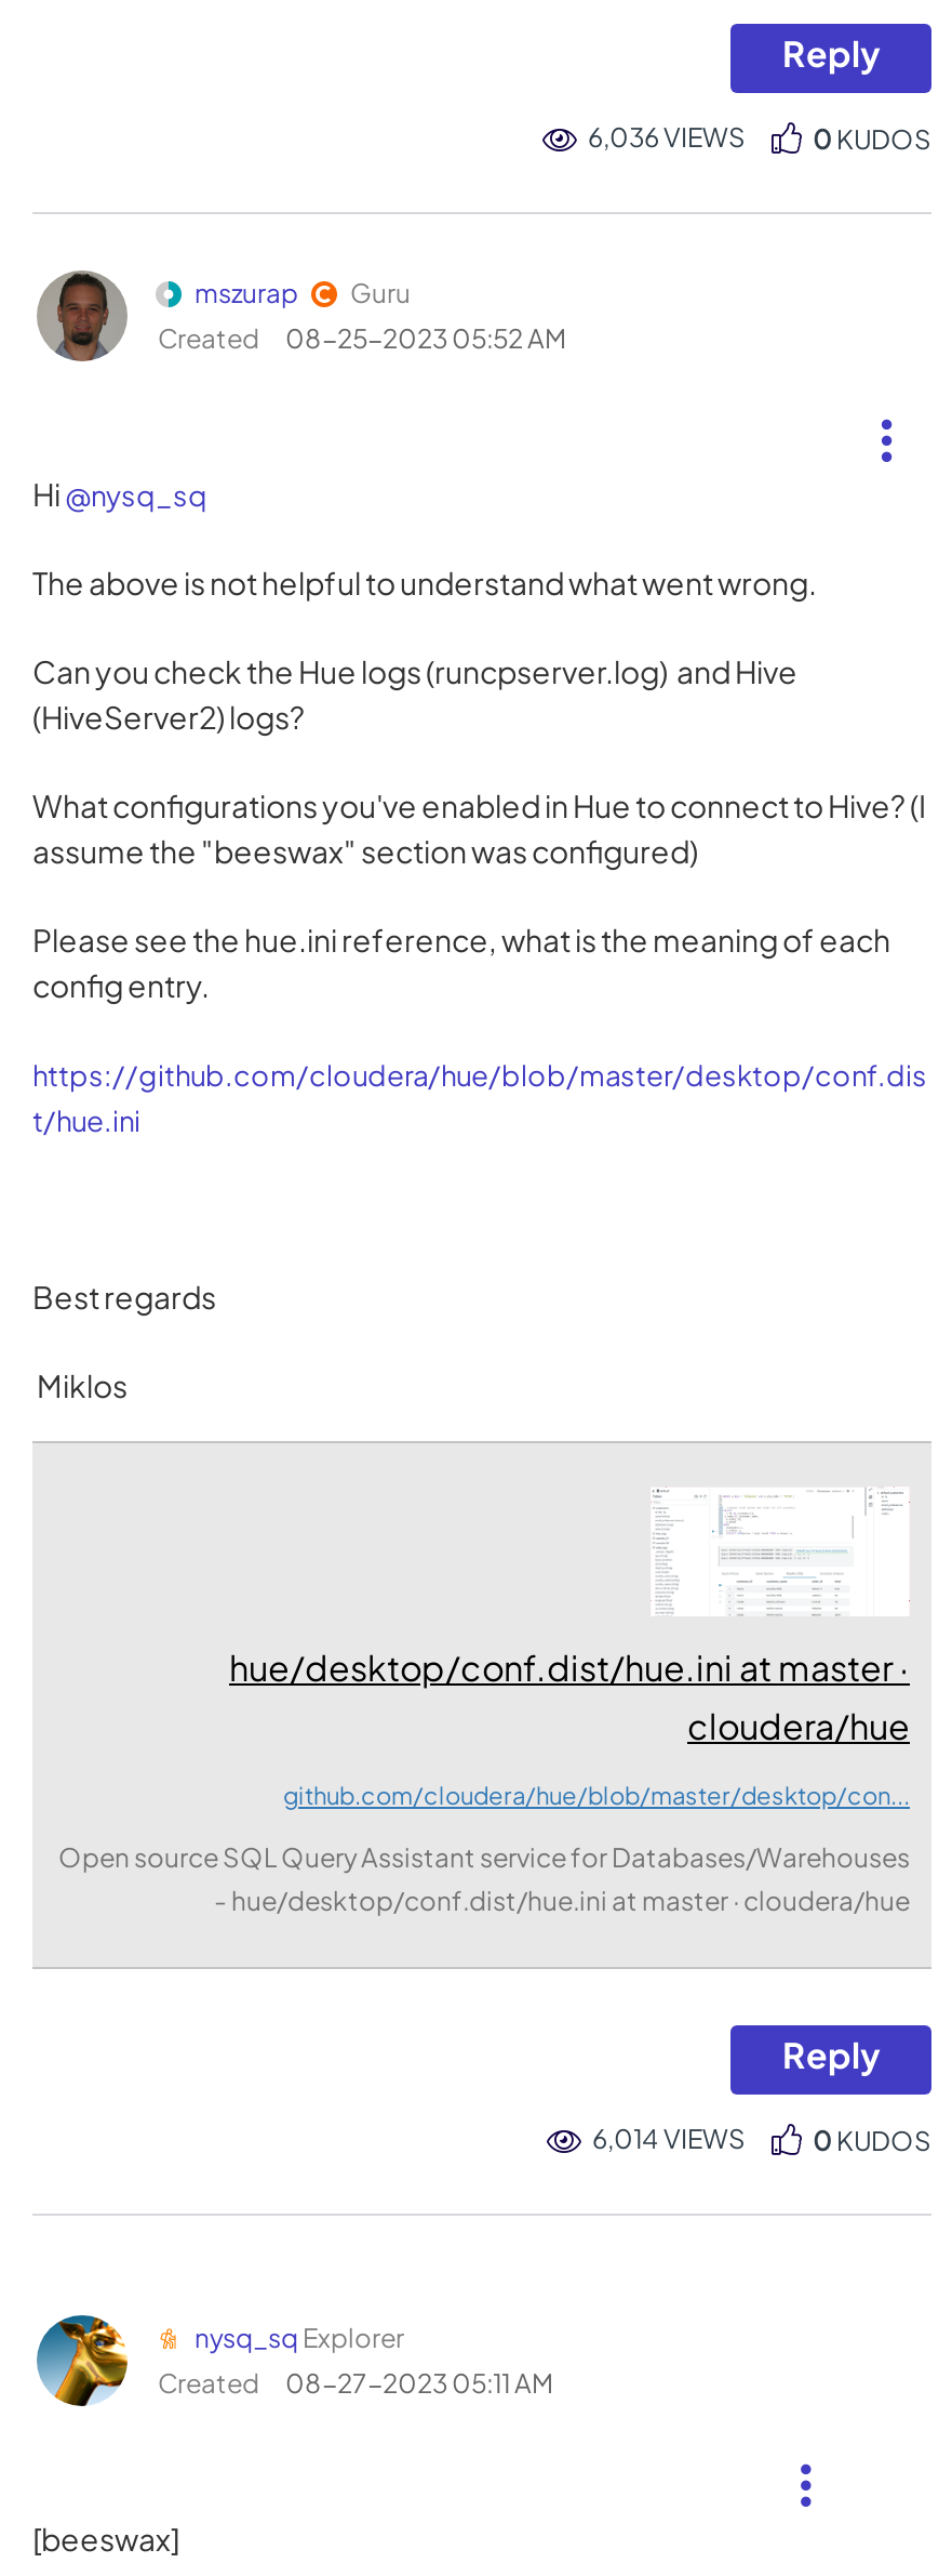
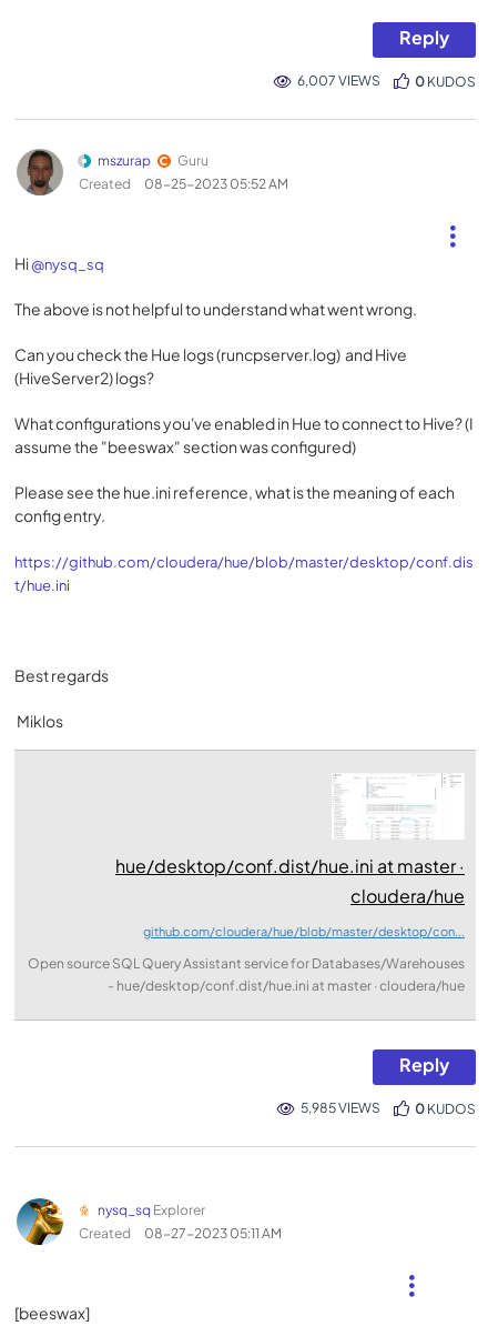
- 6,036 VIEWS
+ 6,007 VIEWS

- 6,014 VIEWS
+ 5,985 VIEWS
